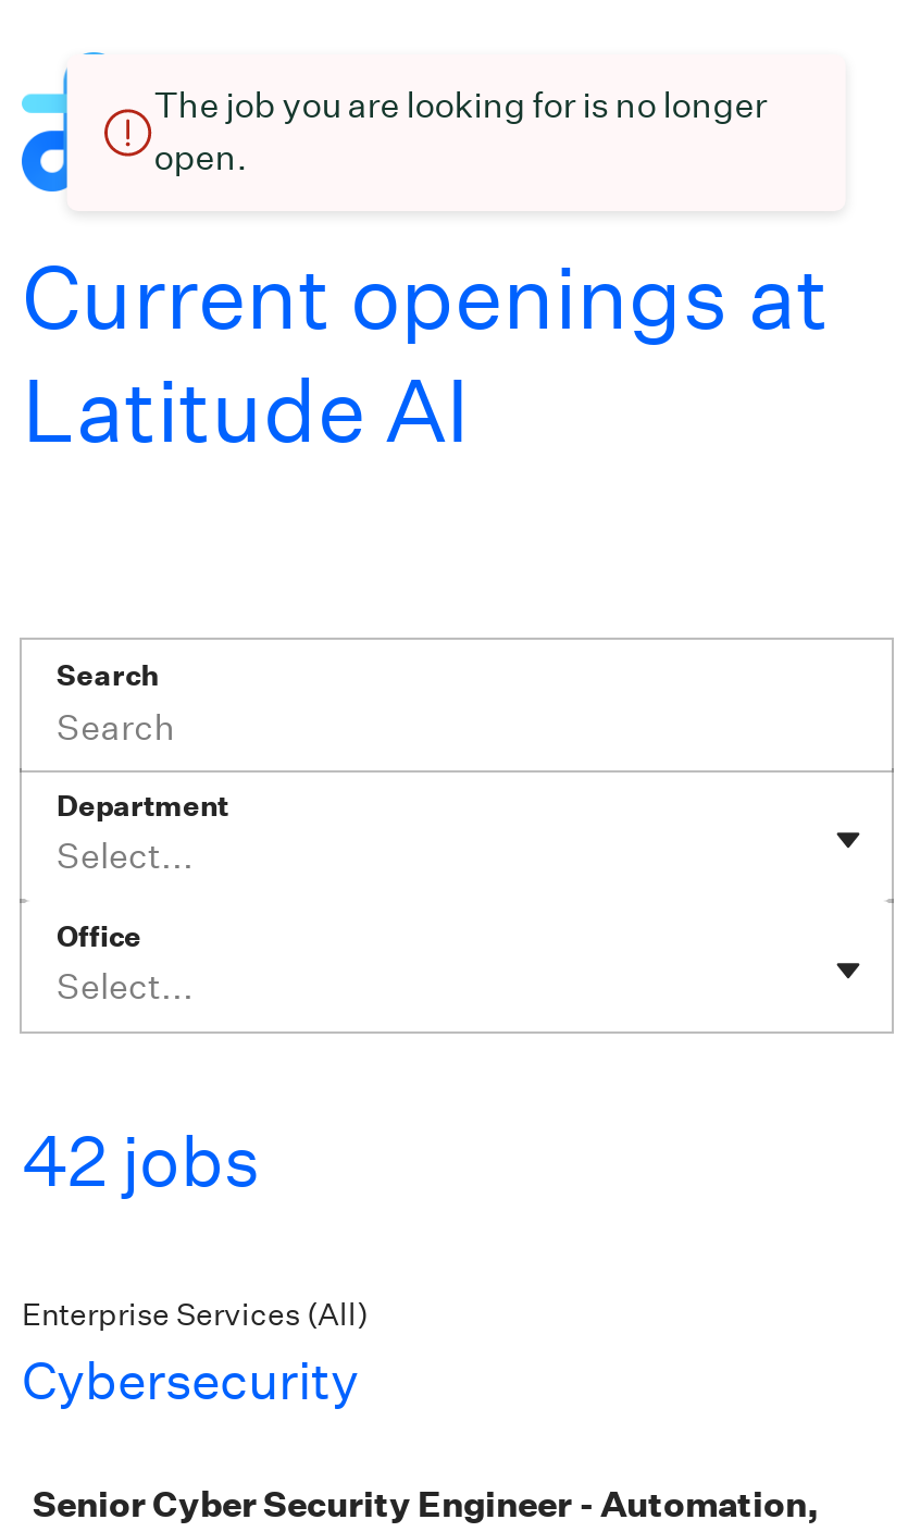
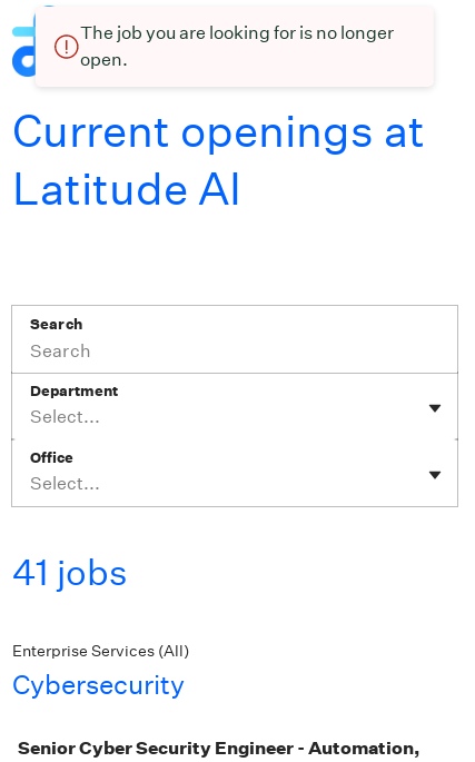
- 42 jobs
+ 41 jobs
